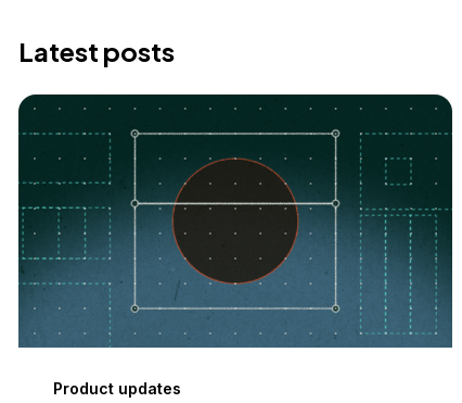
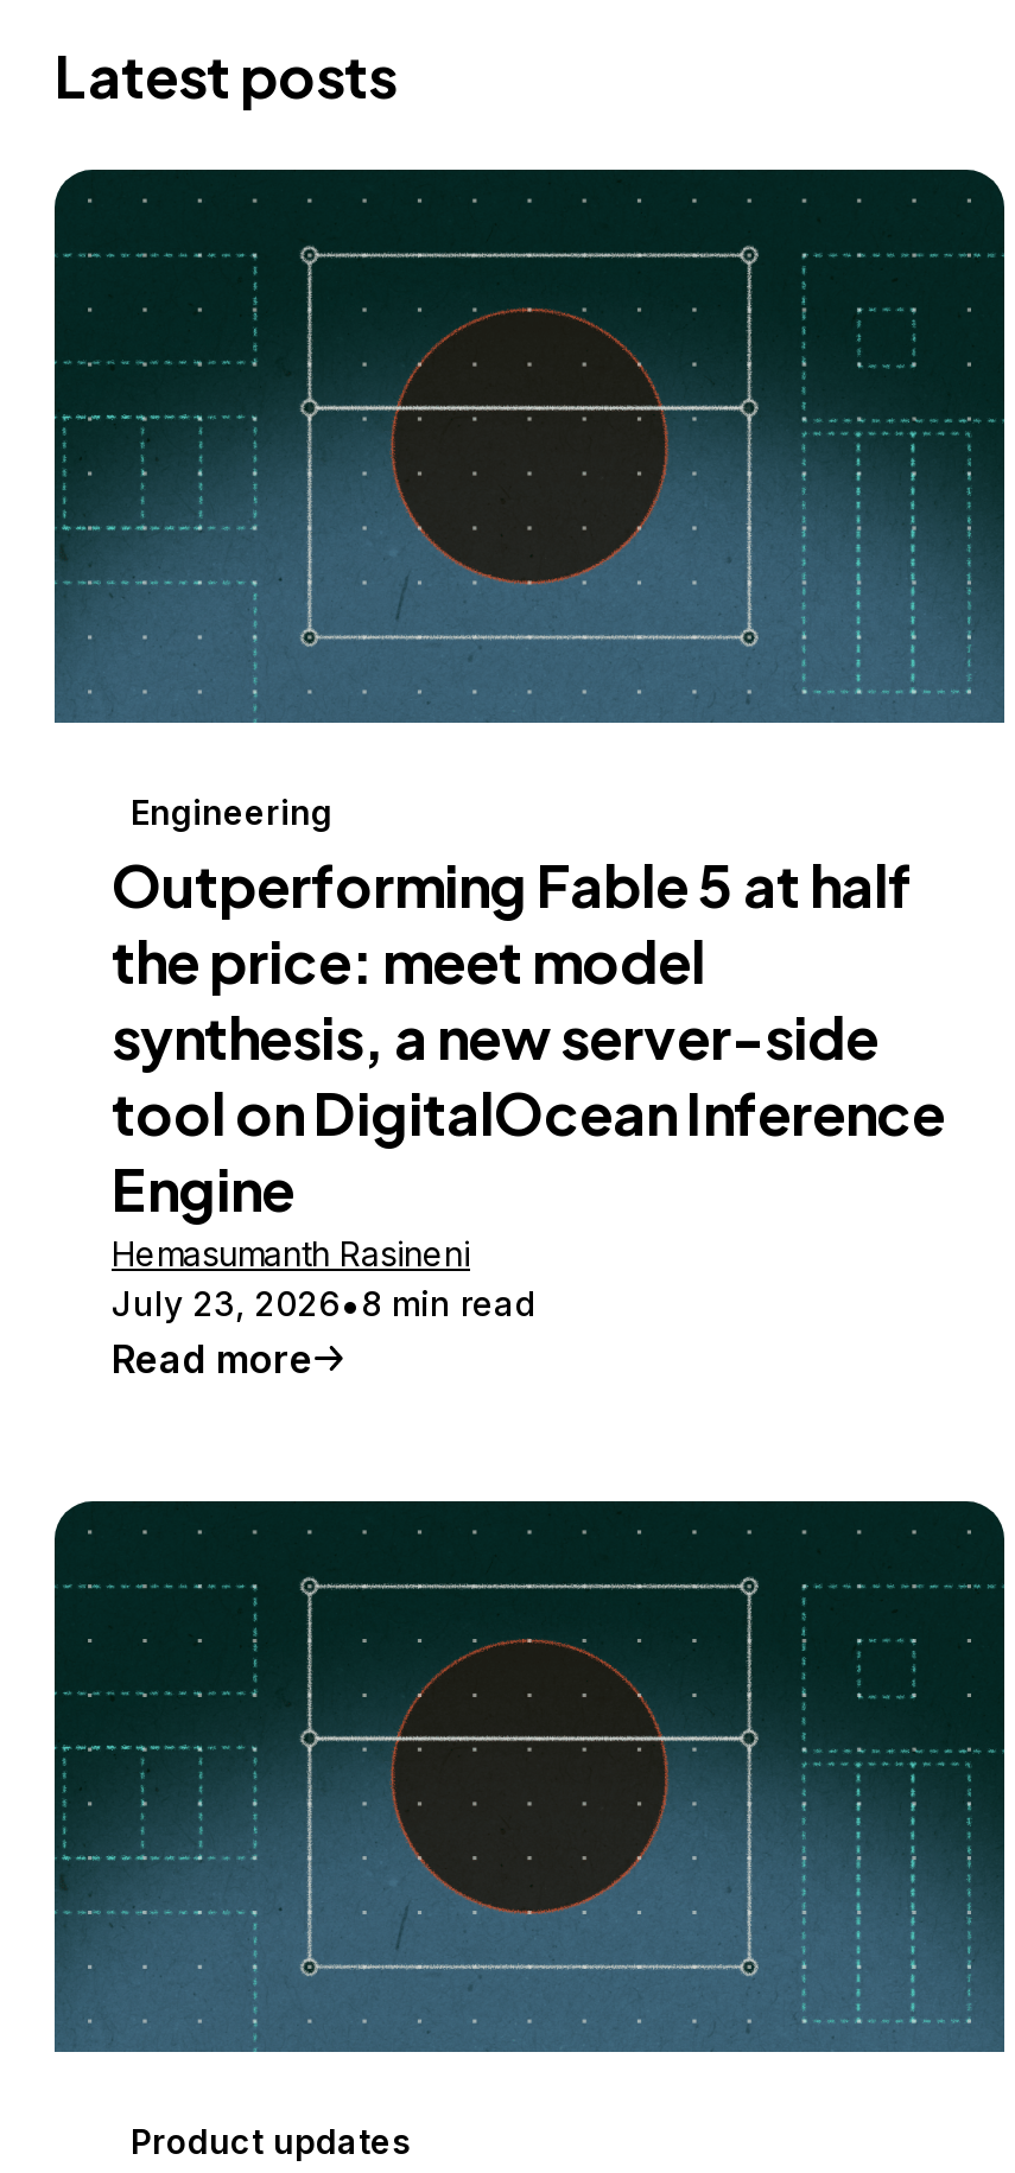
+ Engineering
+ Outperforming Fable 5 at half
+ the price: meet model
+ synthesis, a new server-side
+ tool on DigitalOcean Inference
+ Engine
+ Hemasumanth Rasineni
+ July 23, 2026 8 min read
+ Read more
